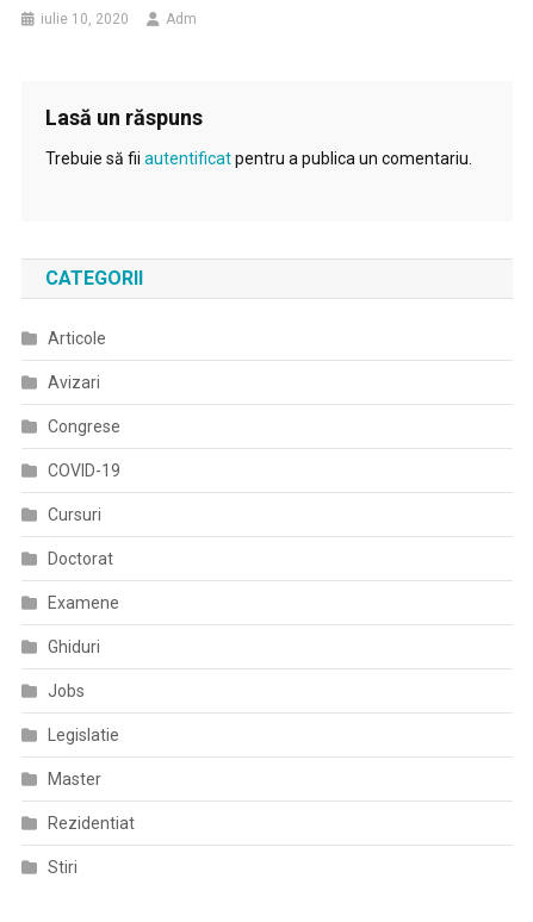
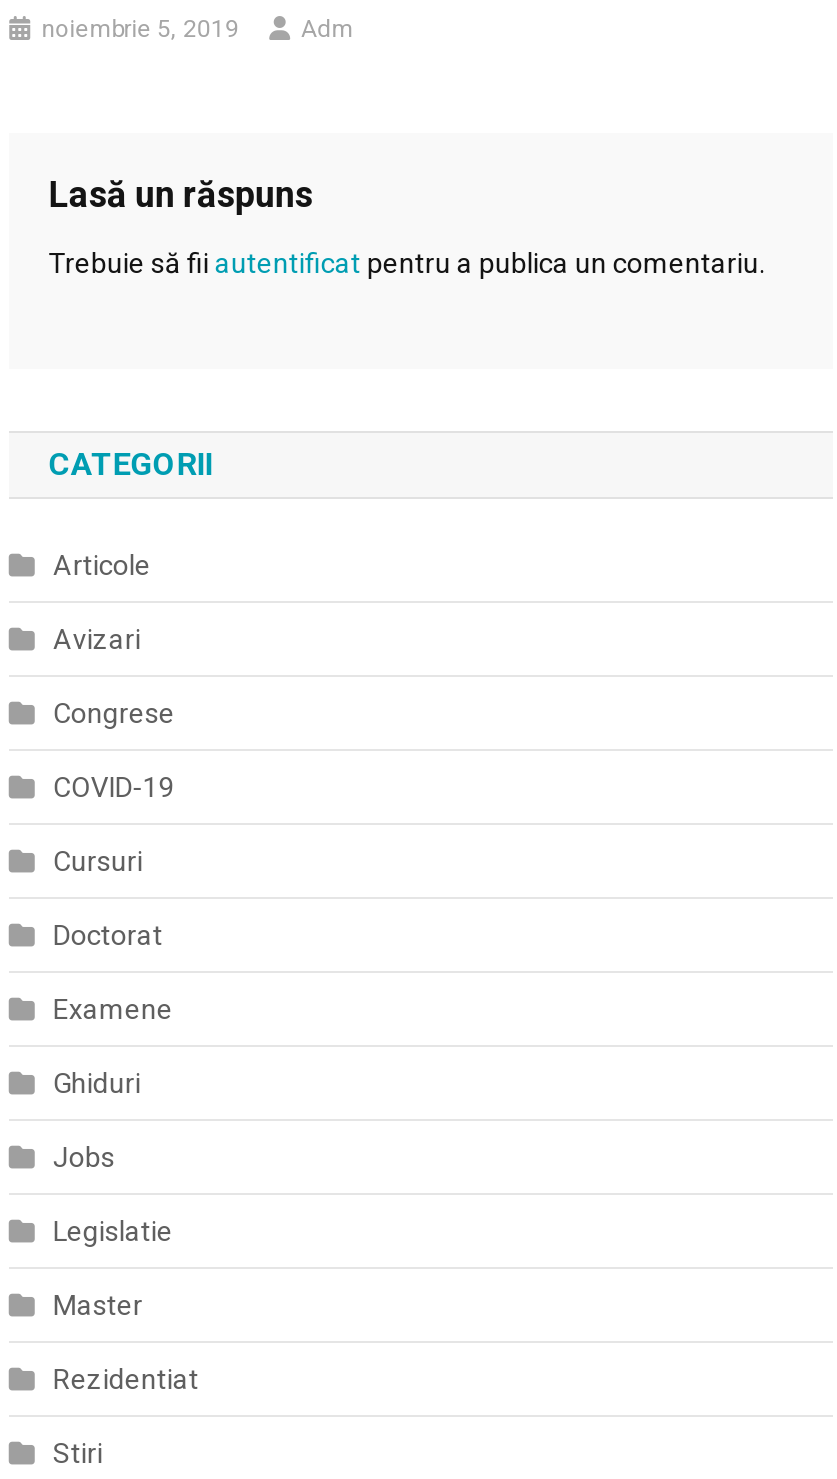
- iulie 10, 2020
+ noiembrie 5, 2019
